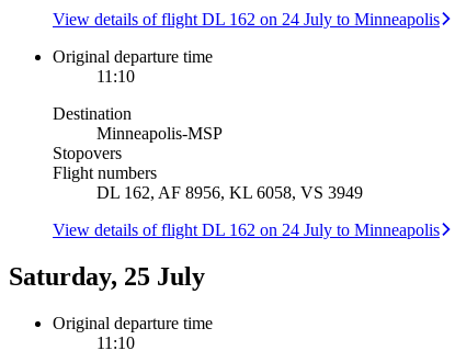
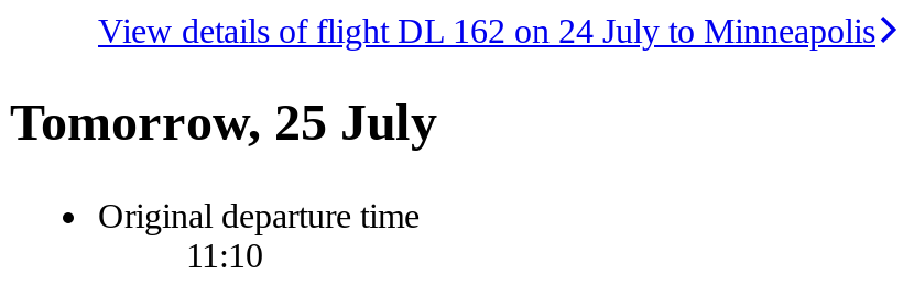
- Original departure time
- 11:10
- Destination
- Minneapolis-MSP
- Stopovers
- Flight numbers
- DL 162, AF 8956, KL 6058, VS 3949
- View details of flight DL 162 on 24 July to Minneapolis
- Saturday, 25 July
+ Tomorrow, 25 July
